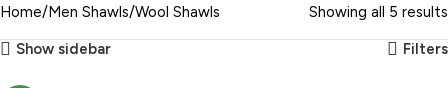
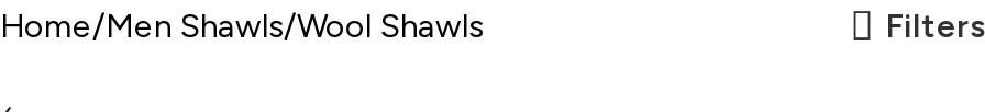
- Showing all 5 results
- Show sidebar
